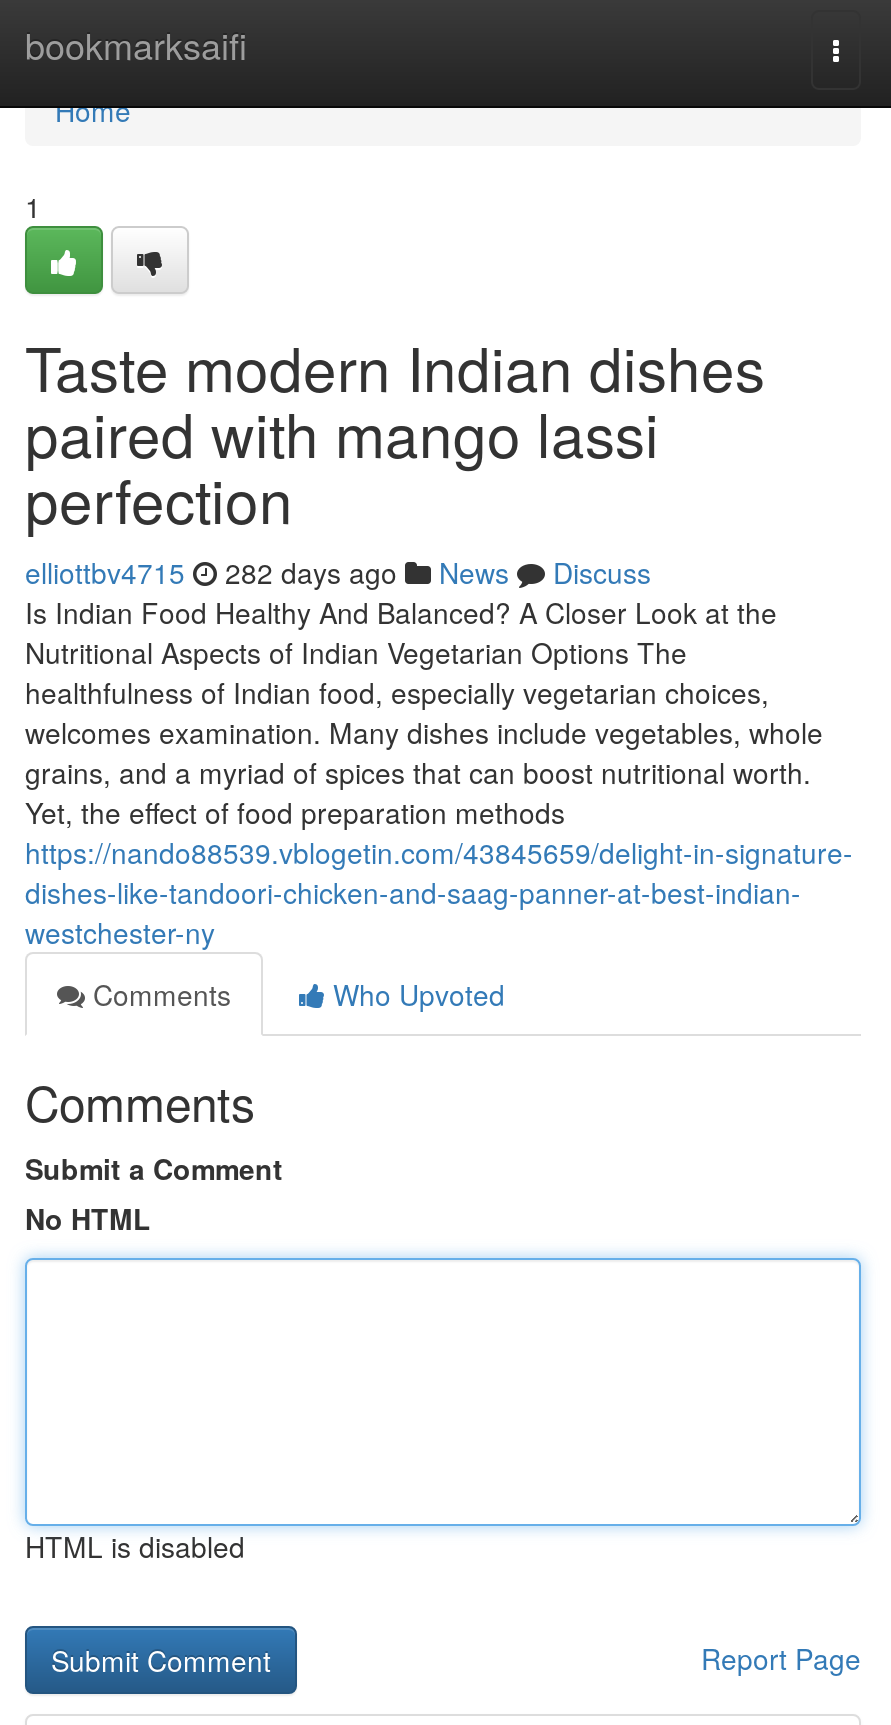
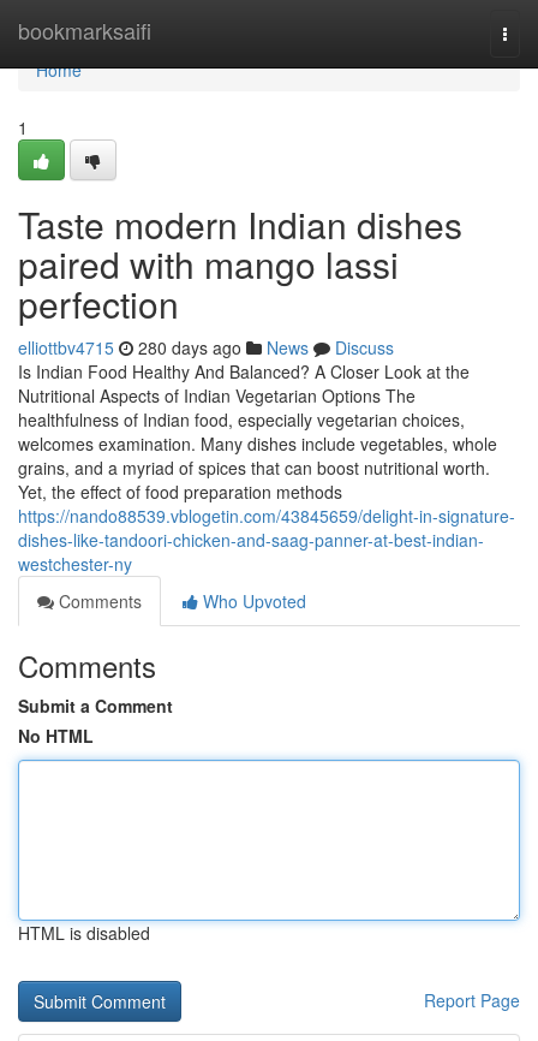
- elliottbv4715 282 days ago News Discuss
+ elliottbv4715 280 days ago News Discuss
